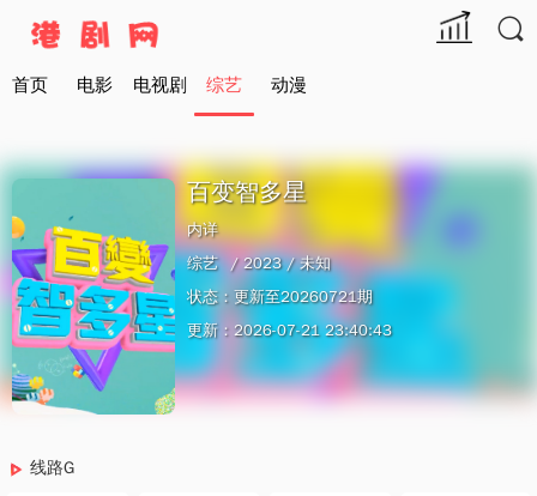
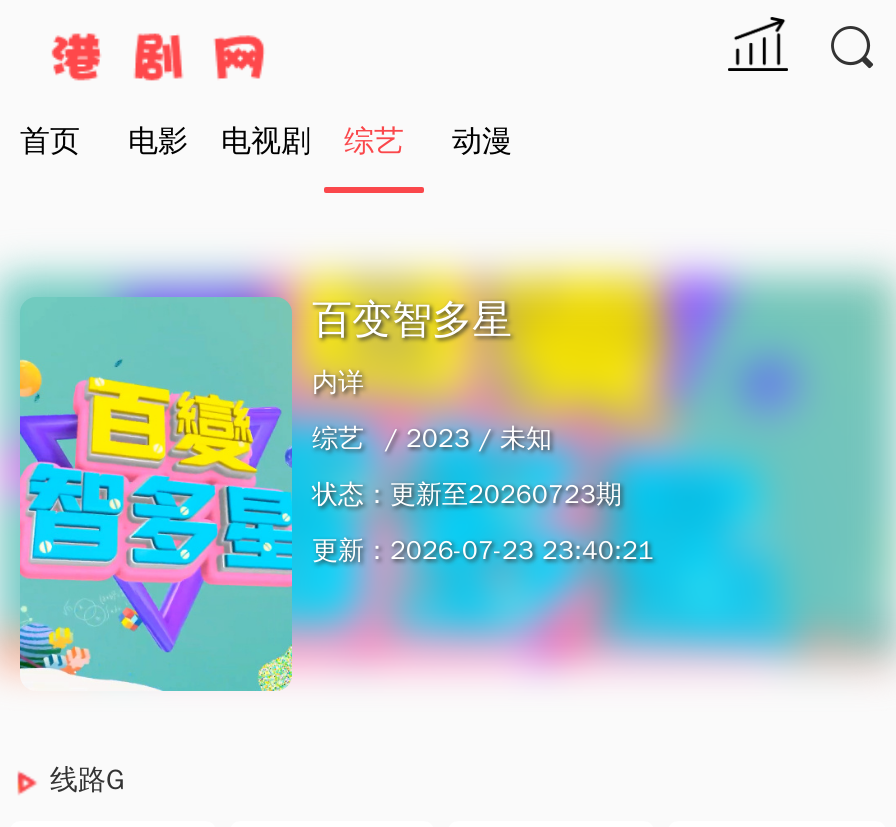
- 状态：更新至20260721期
+ 状态：更新至20260723期

- 更新：2026-07-21 23:40:43
+ 更新：2026-07-23 23:40:21
